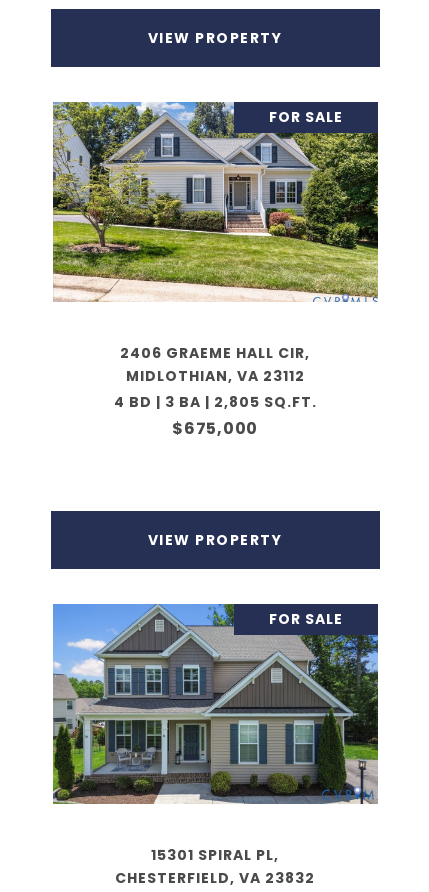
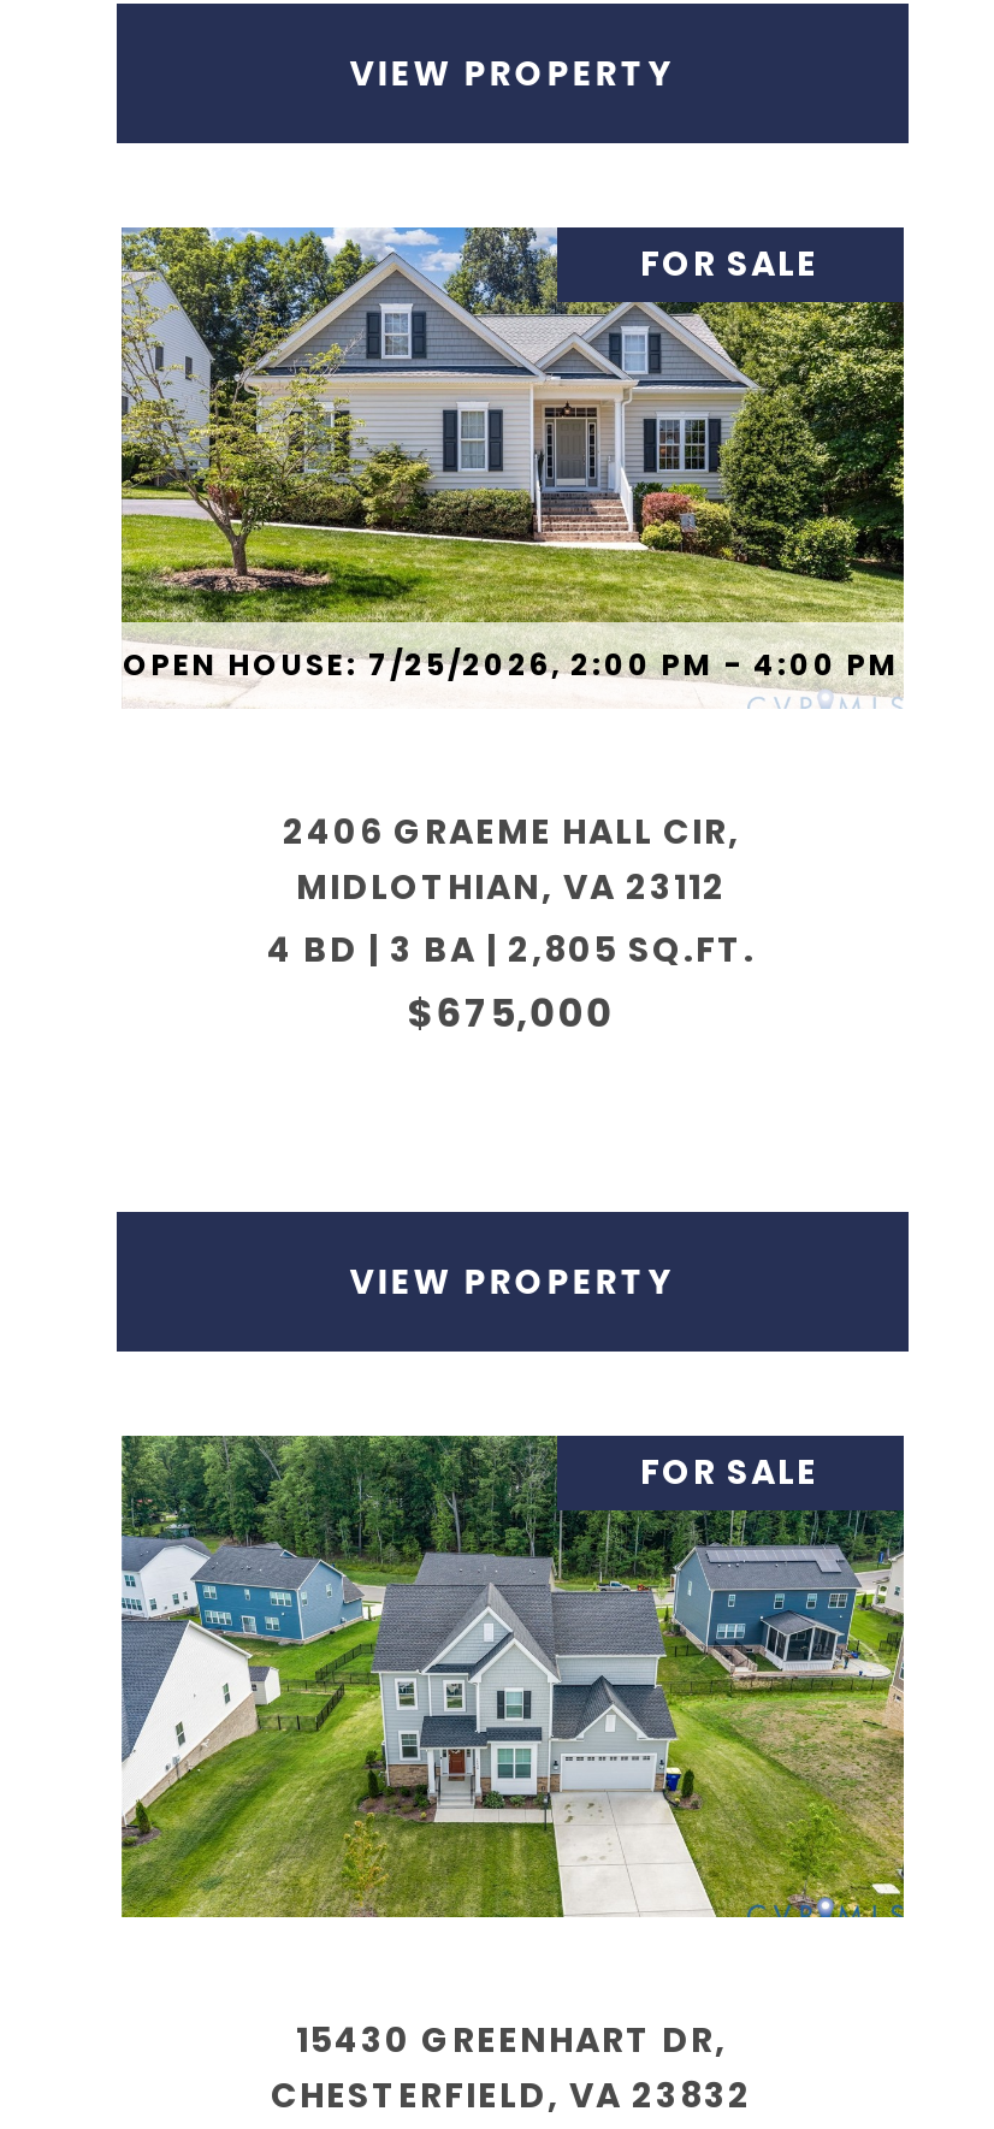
+ OPEN HOUSE: 7/25/2026, 2:00 PM - 4:00 PM

- [image]
- 15301 SPIRAL PL,
+ [image]
+ 15430 GREENHART DR,
